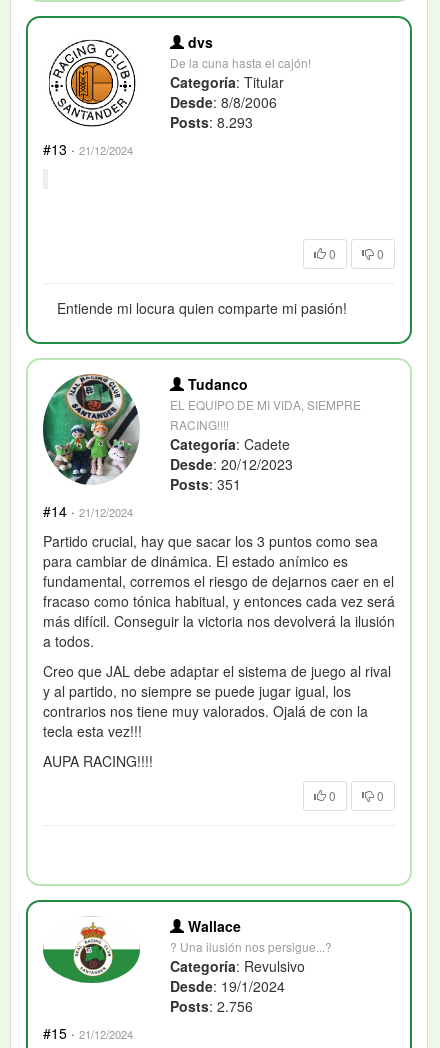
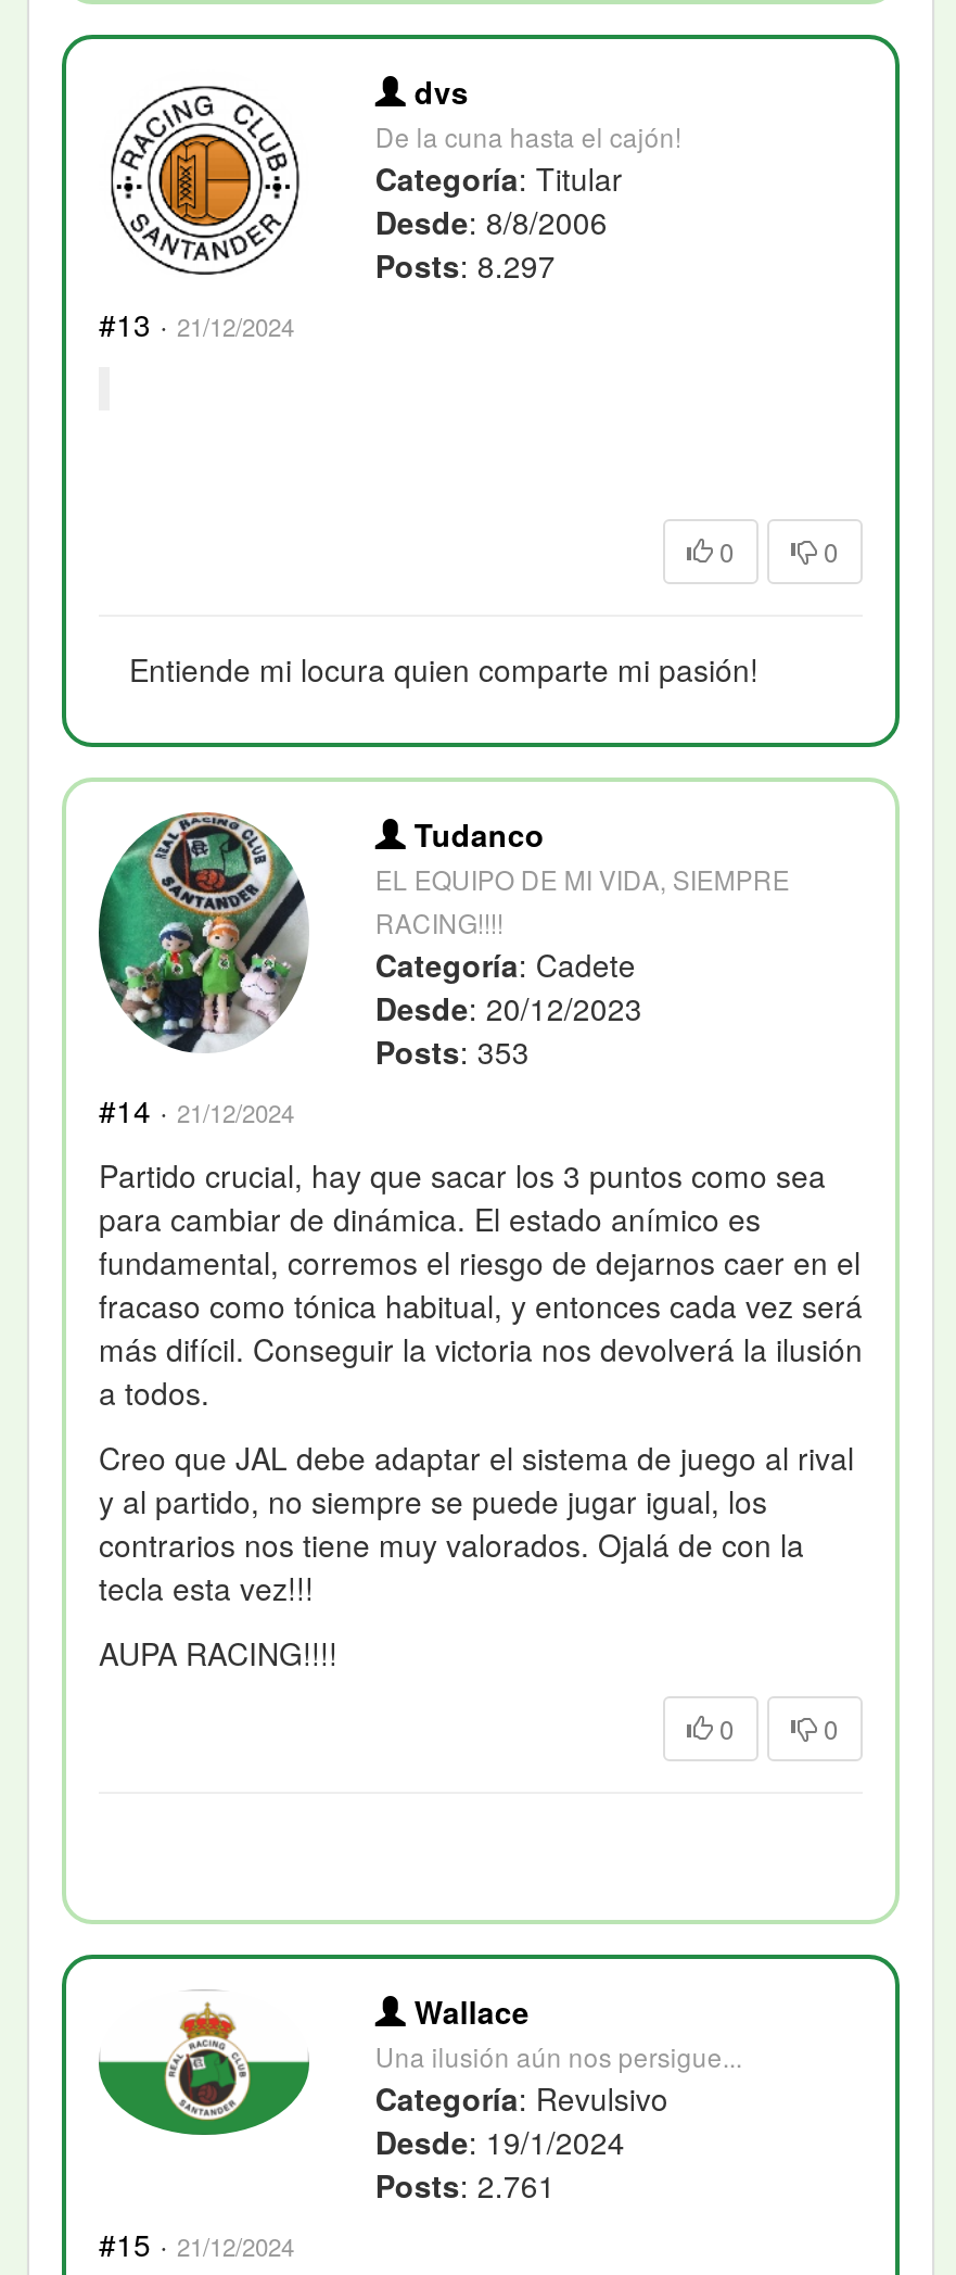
- Posts: 8.293
+ Posts: 8.297

- Posts: 351
+ Posts: 353

- ? Una ilusión nos persigue...?
+ Una ilusión aún nos persigue...

- Posts: 2.756
+ Posts: 2.761
